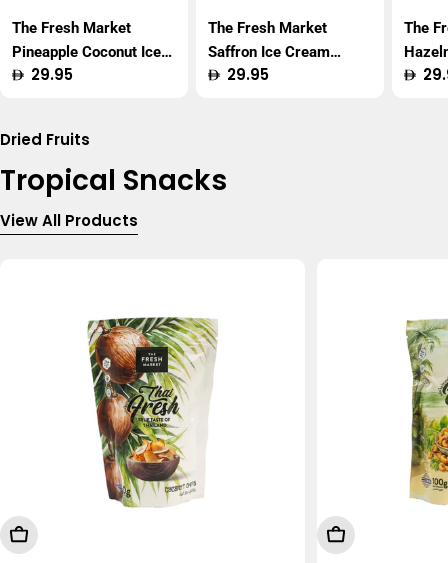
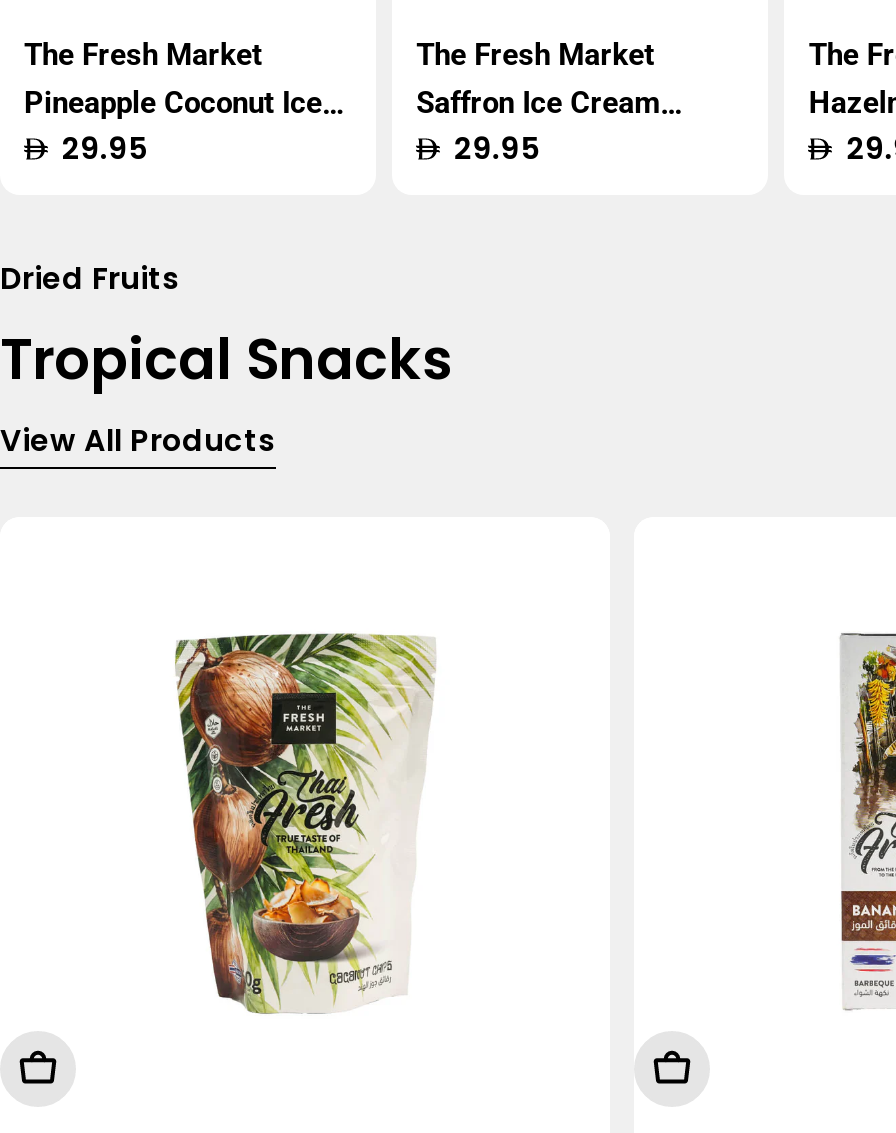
- [image]
+ [image]
